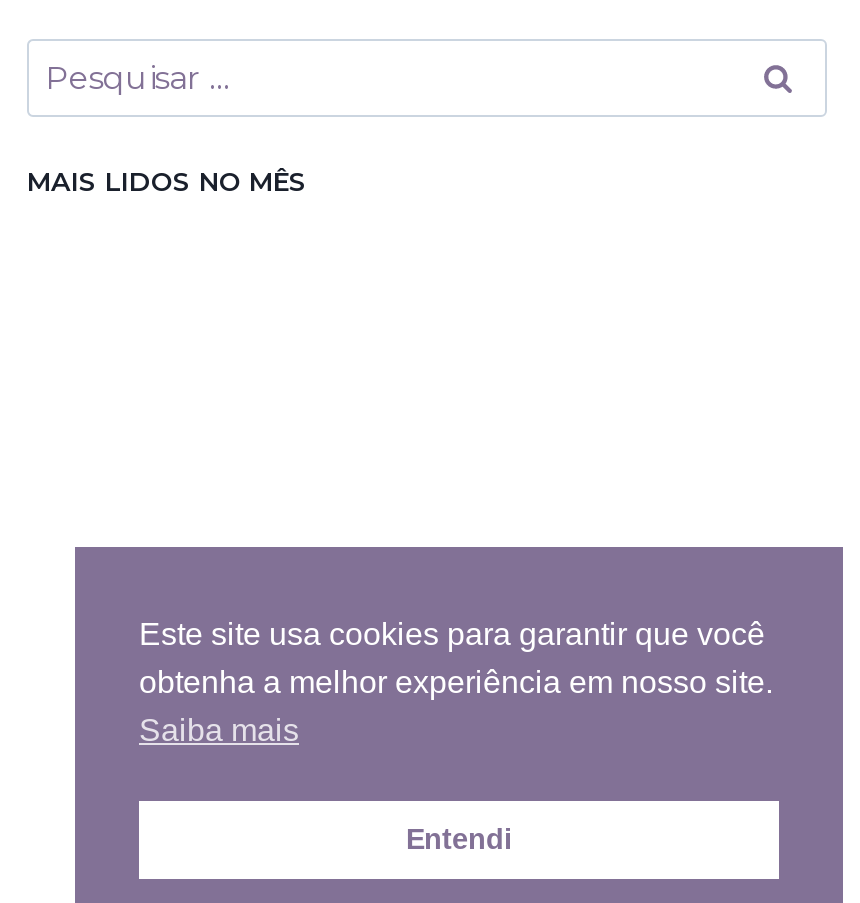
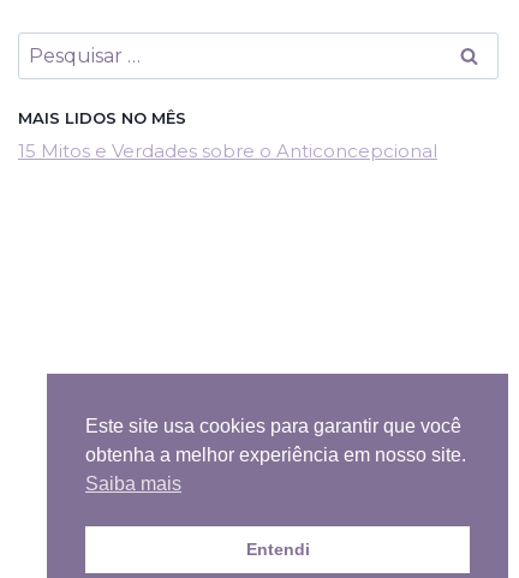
+ 15 Mitos e Verdades sobre o Anticoncepcional
